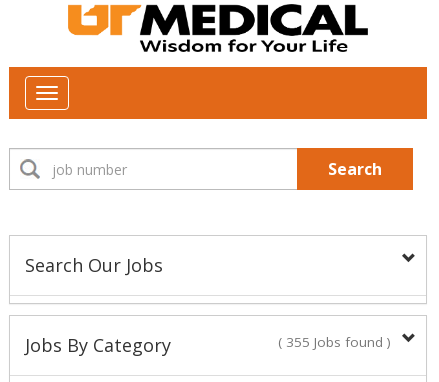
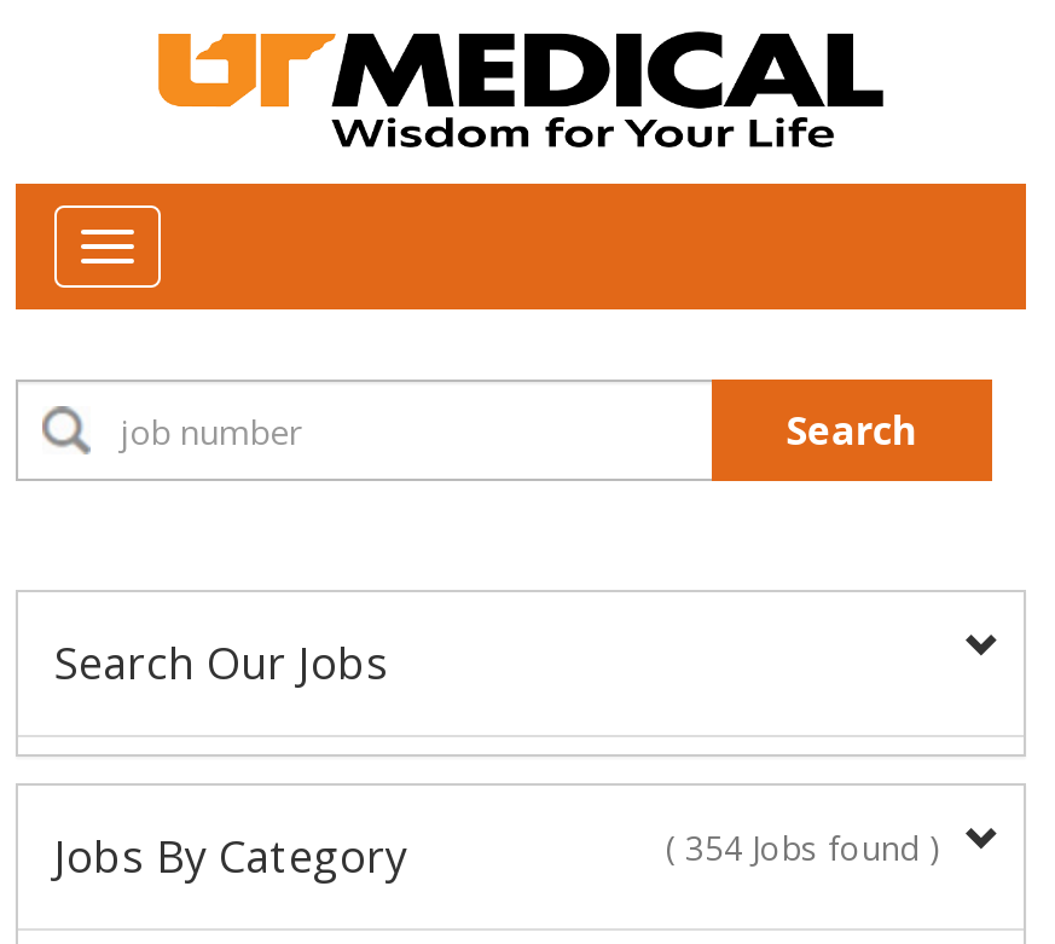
- ( 355 Jobs found )
+ ( 354 Jobs found )
